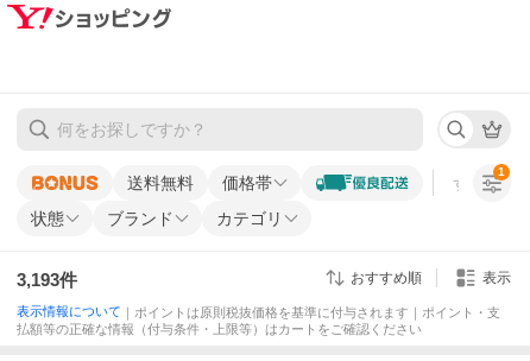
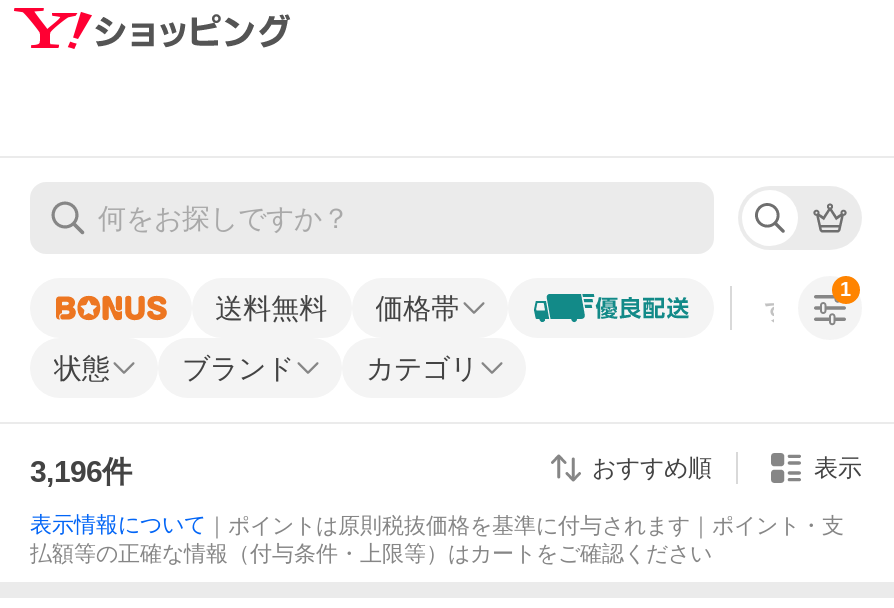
- 3,193件
+ 3,196件
